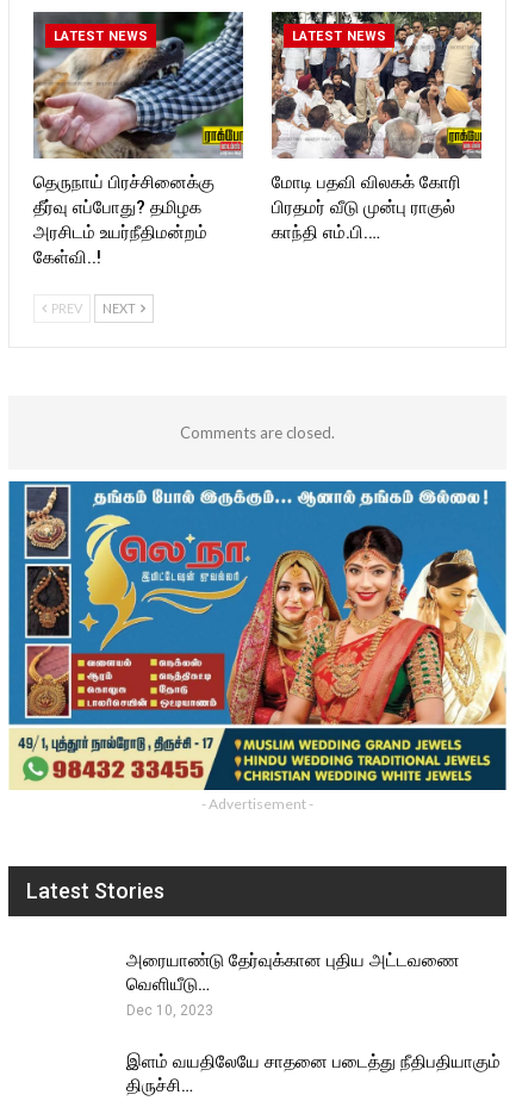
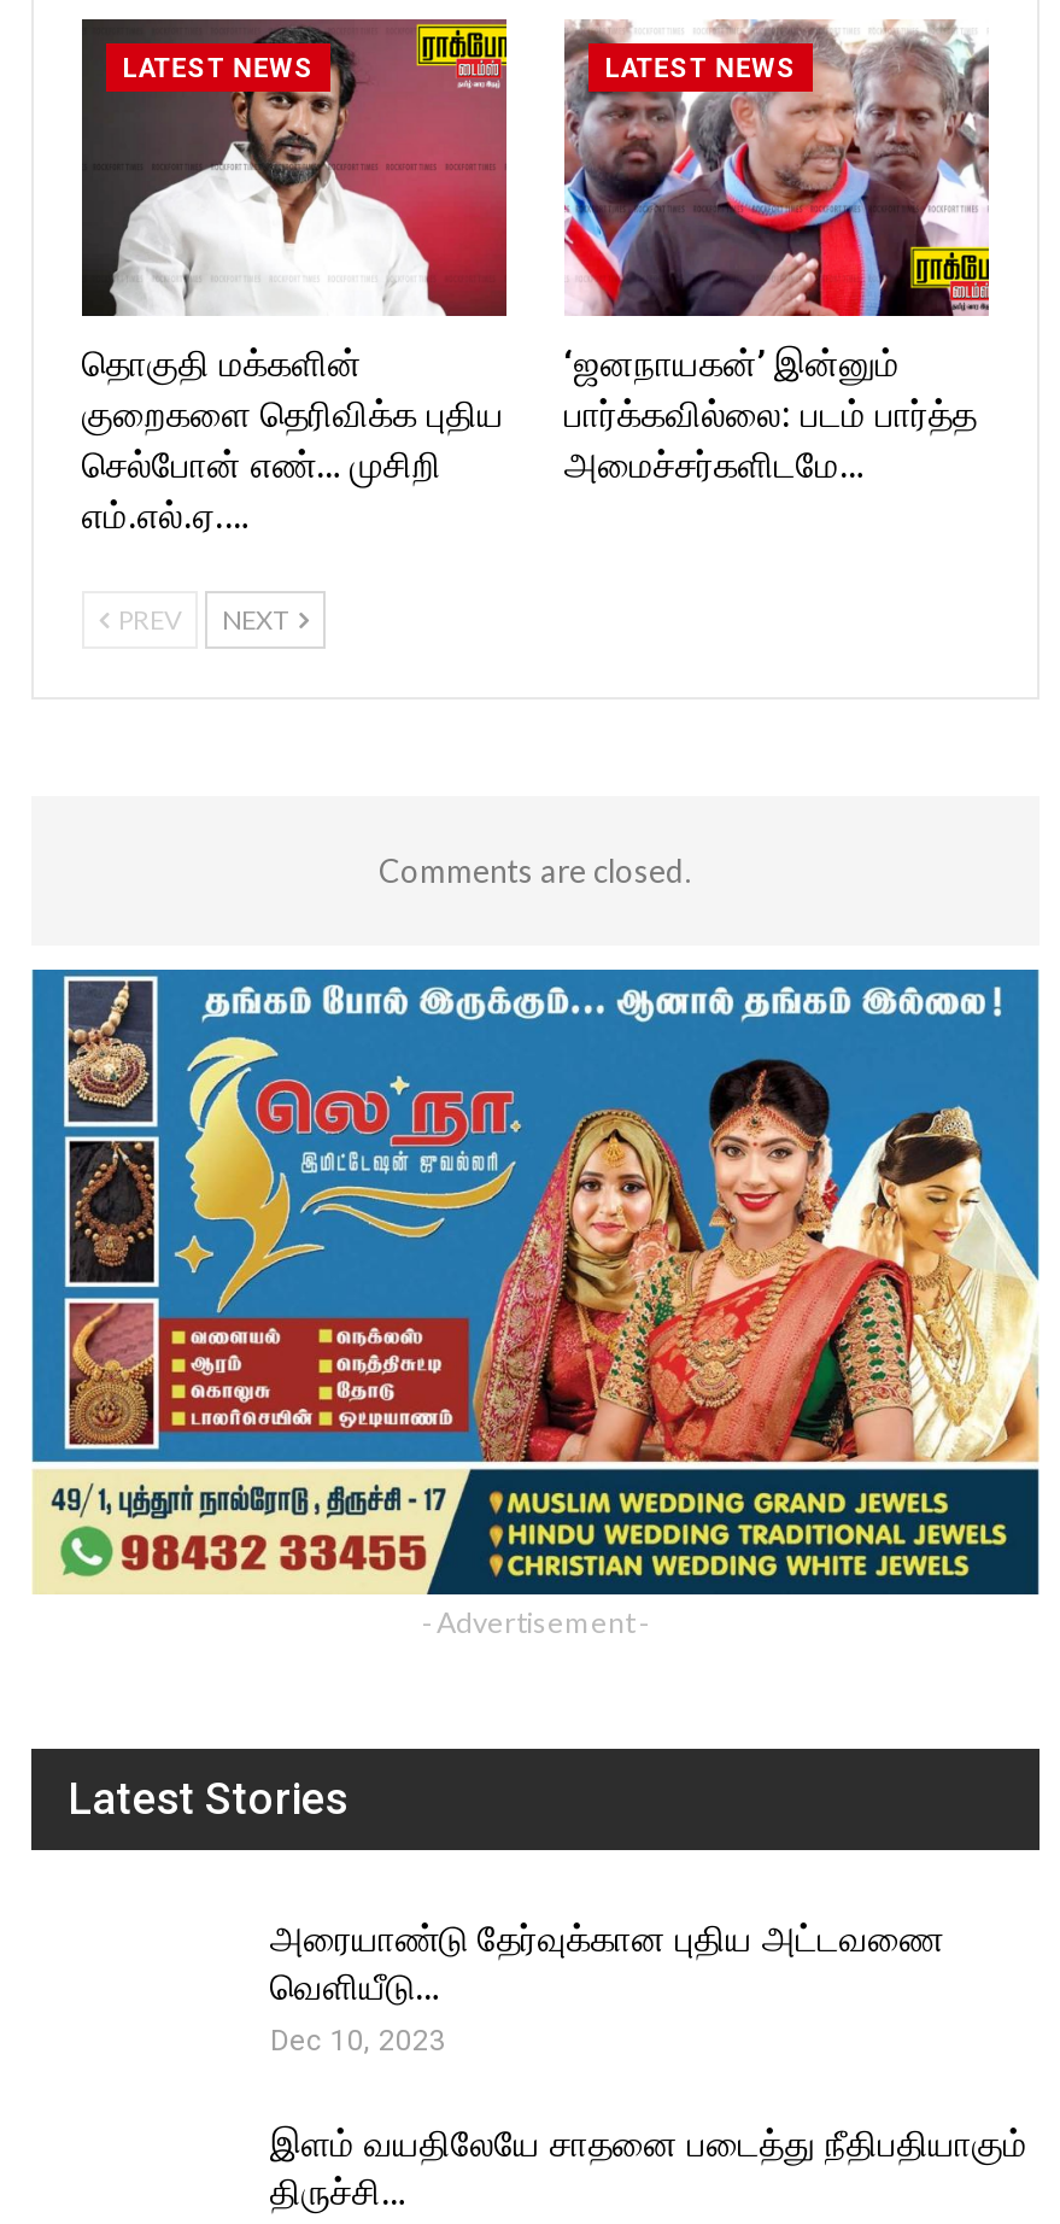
- [image]
- தெருநாய் பிரச்சினைக்கு
- தீர்வு எப்போது? தமிழக
- அரசிடம் உயர்நீதிமன்றம்
- கேள்வி..!
+ [image]
+ தொகுதி மக்களின்
+ குறைகளை தெரிவிக்க புதிய
+ செல்போன் எண்… முசிறி
+ எம்.எல்.ஏ.…

- [image]
- மோடி பதவி விலகக் கோரி
- பிரதமர் வீடு முன்பு ராகுல்
- காந்தி எம்.பி.…
+ [image]
+ ‘ஜனநாயகன்’ இன்னும்
+ பார்க்கவில்லை: படம் பார்த்த
+ அமைச்சர்களிடமே…
